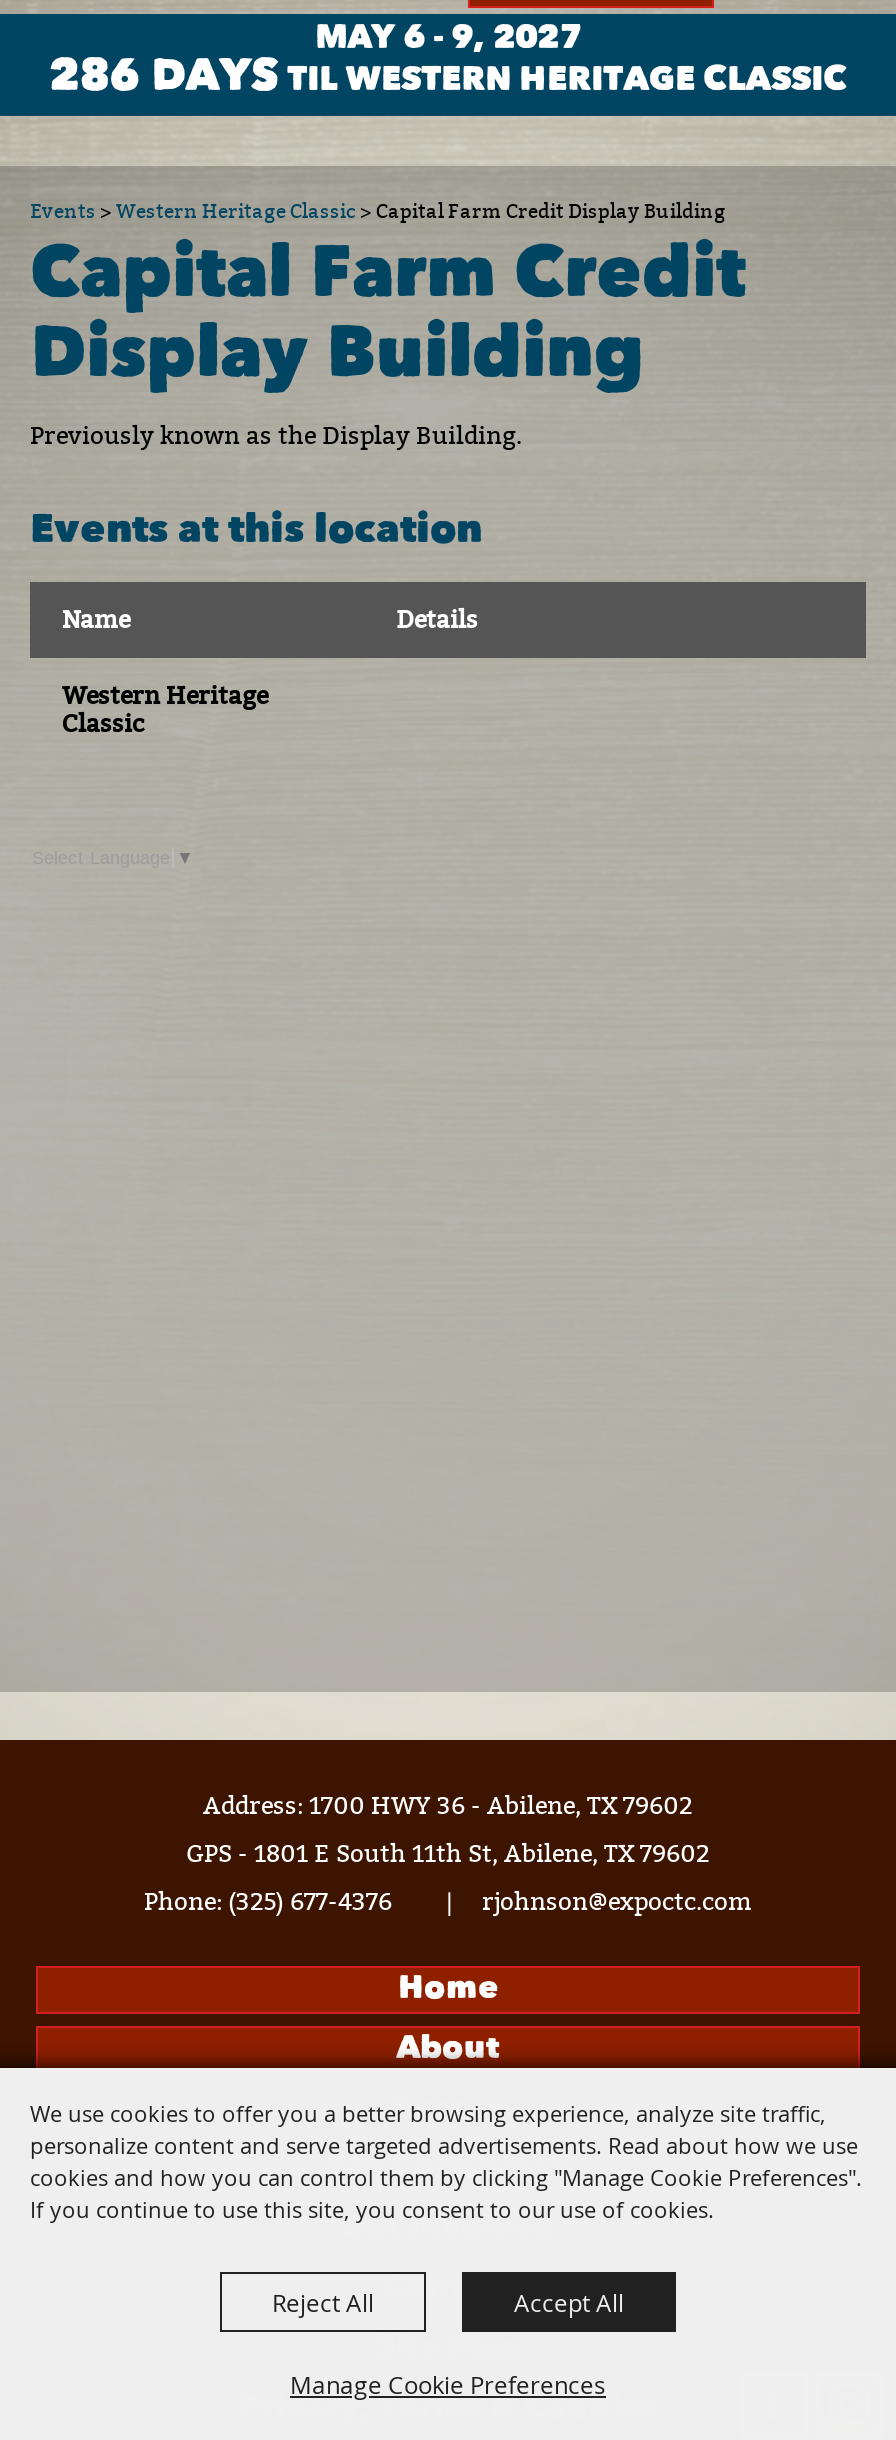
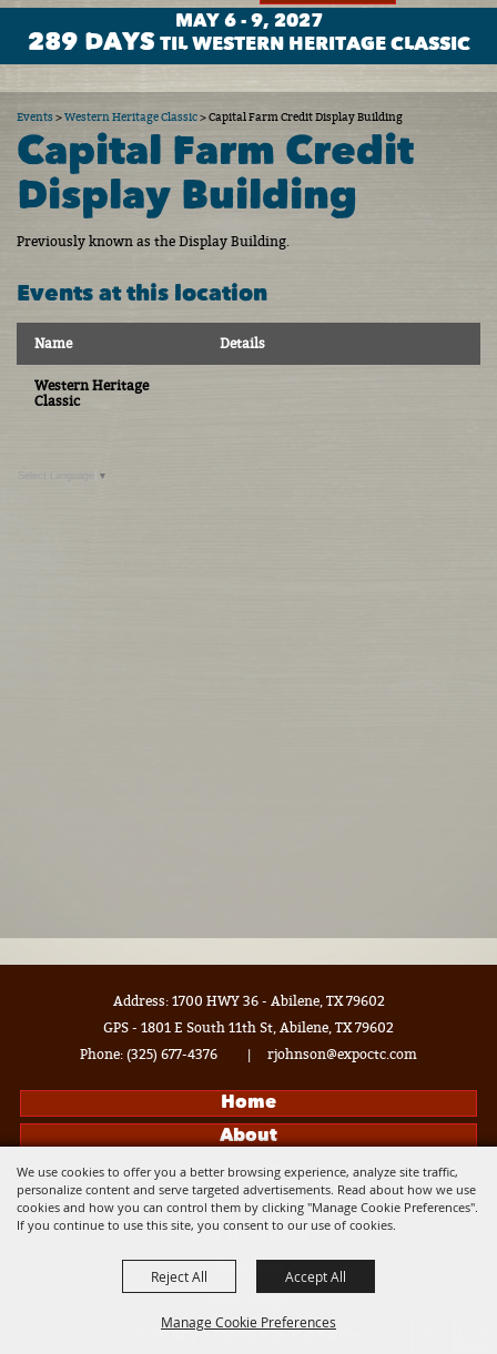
- 286 DAYS TIL WESTERN HERITAGE CLASSIC
+ 289 DAYS TIL WESTERN HERITAGE CLASSIC
